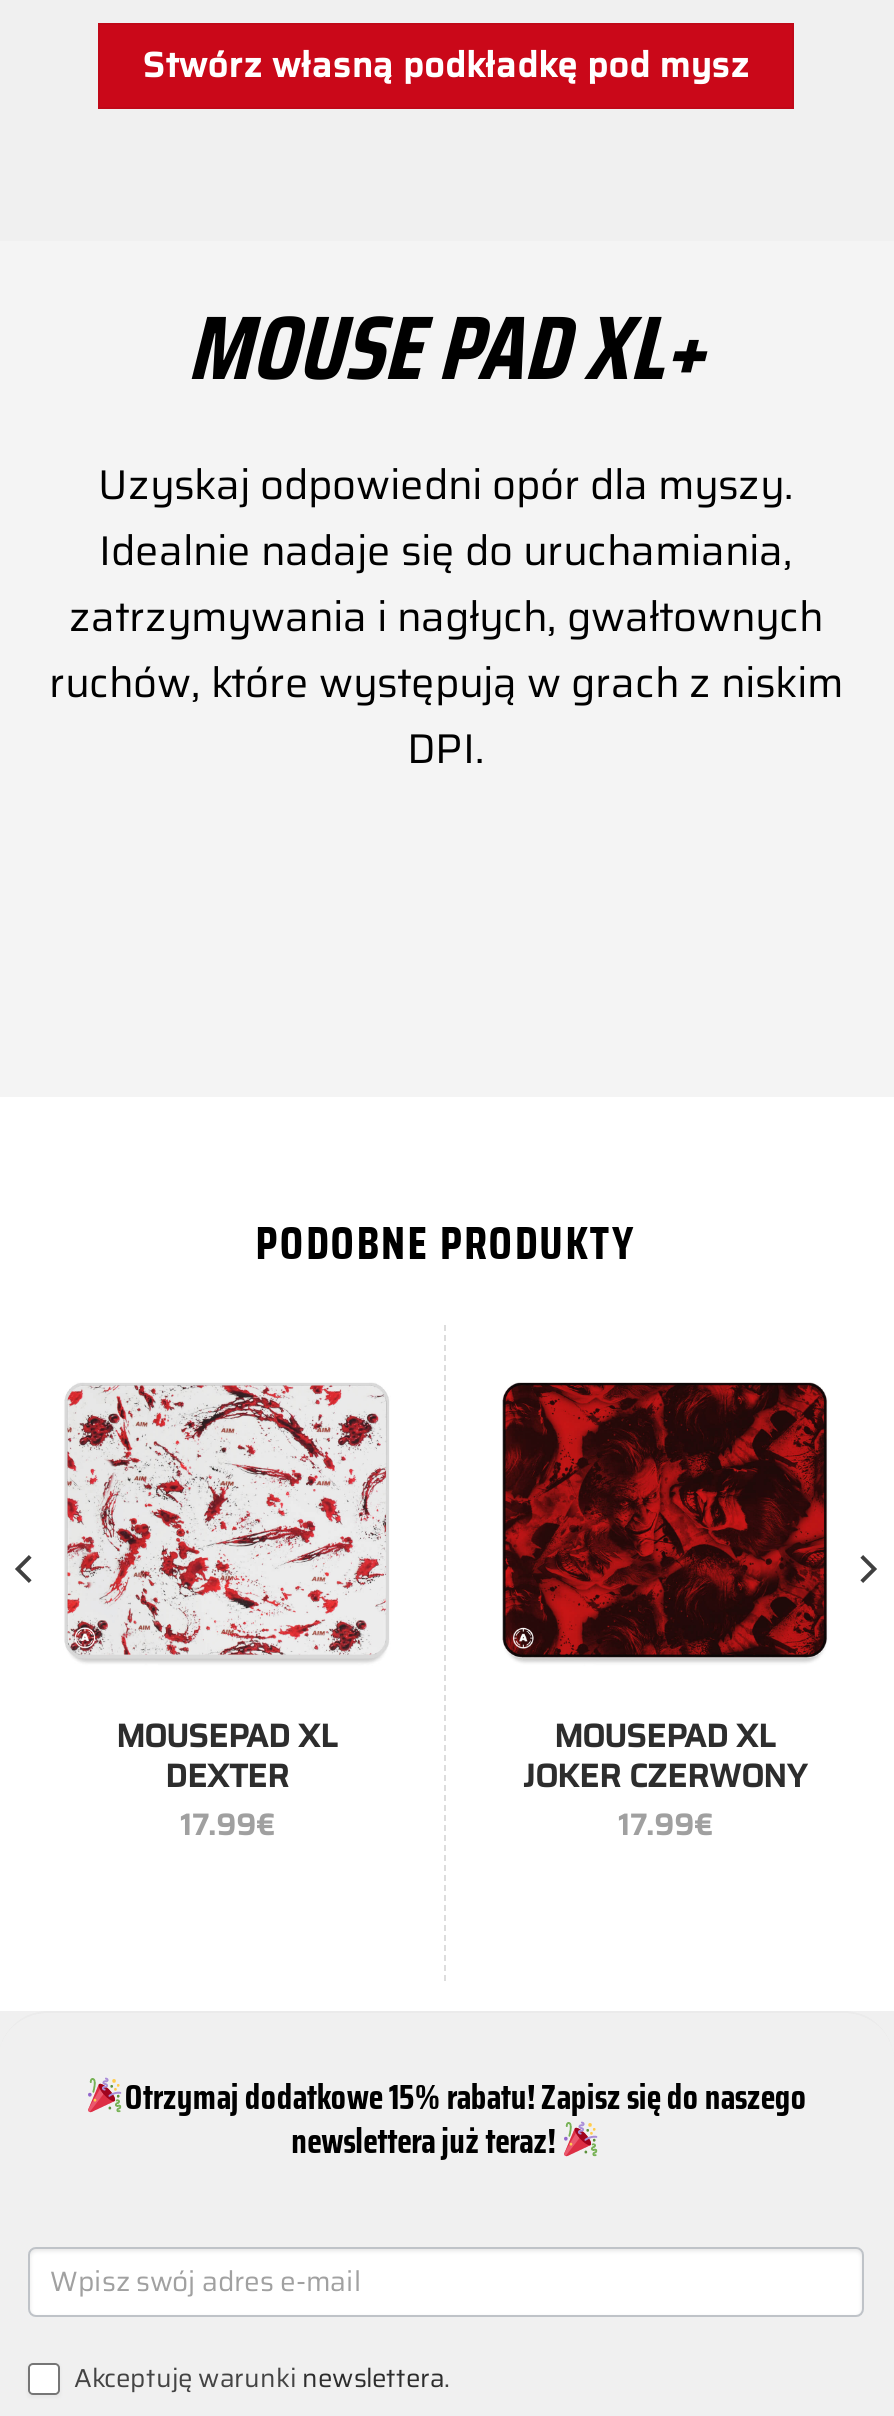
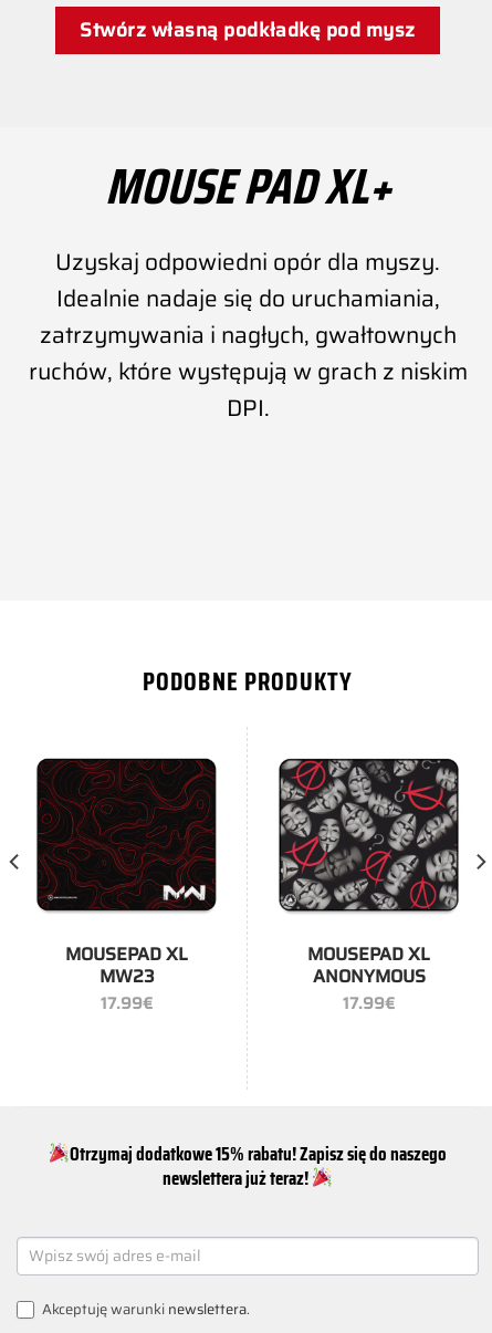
- [image]
+ [image]

- [image]
+ [image]

- DEXTER
+ MW23

- JOKER CZERWONY
+ ANONYMOUS
